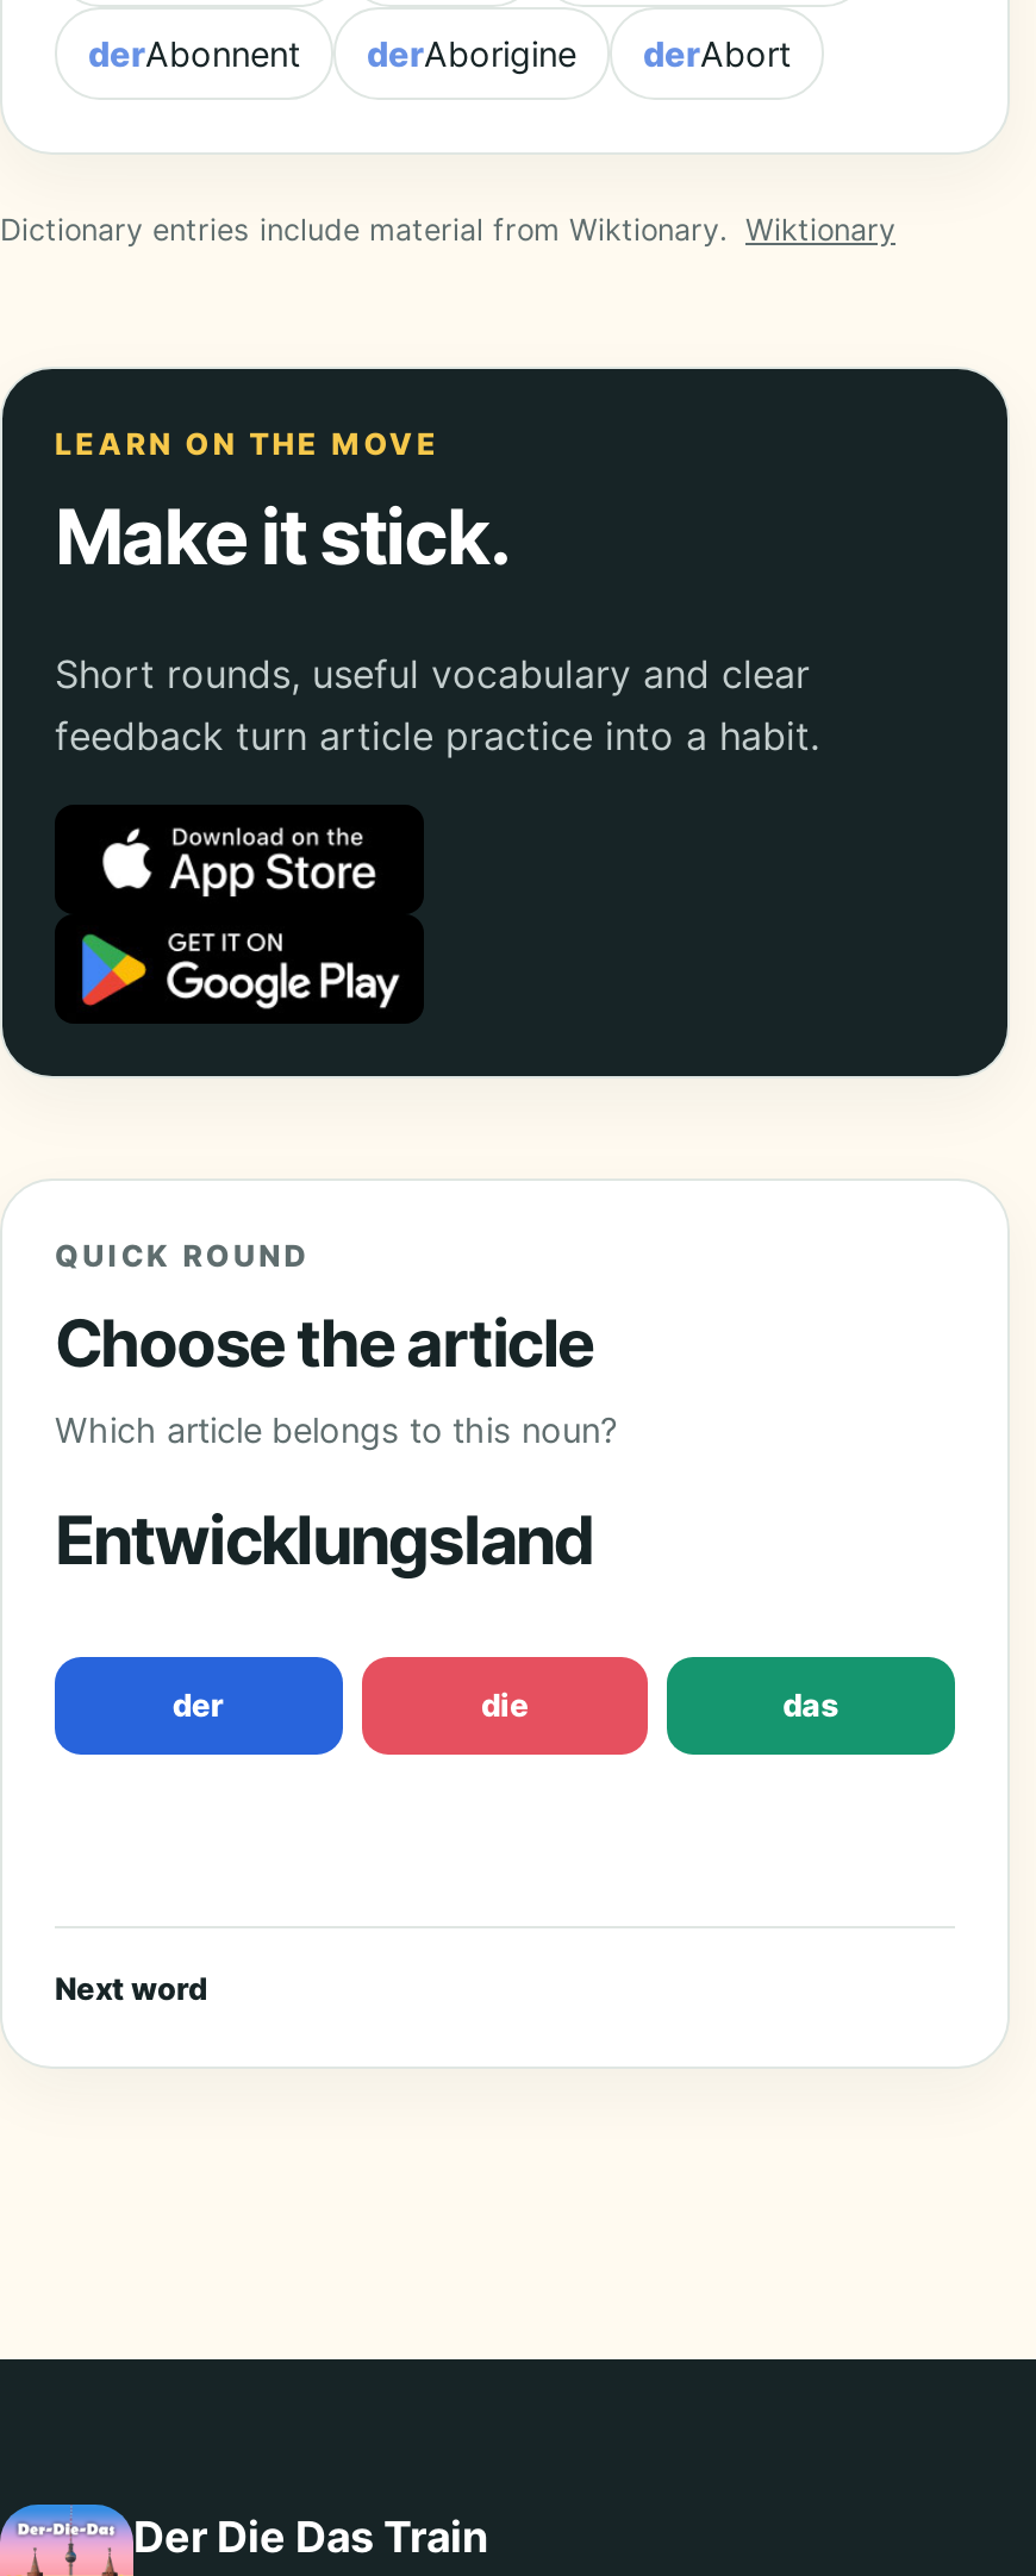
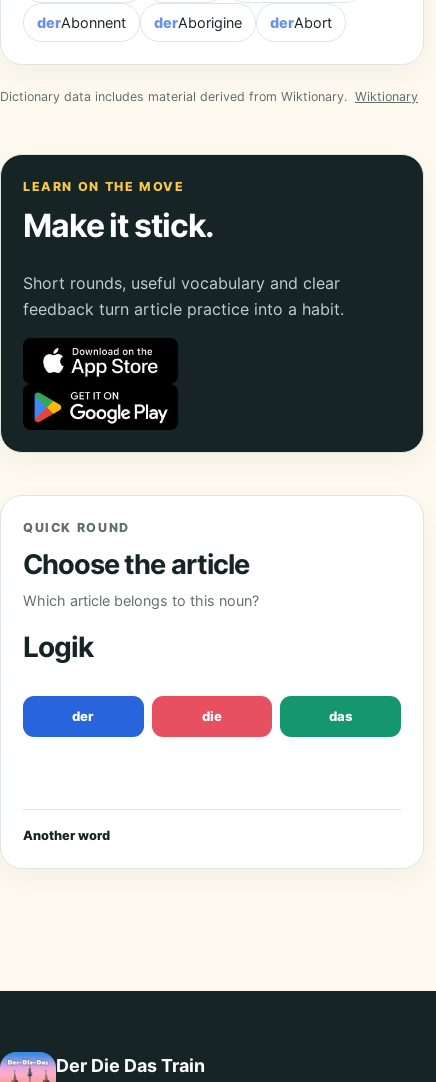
- Dictionary entries include material from Wiktionary. Wiktionary
+ Dictionary data includes material derived from Wiktionary. Wiktionary

- Entwicklungsland
+ Logik

- Next word
+ Another word
